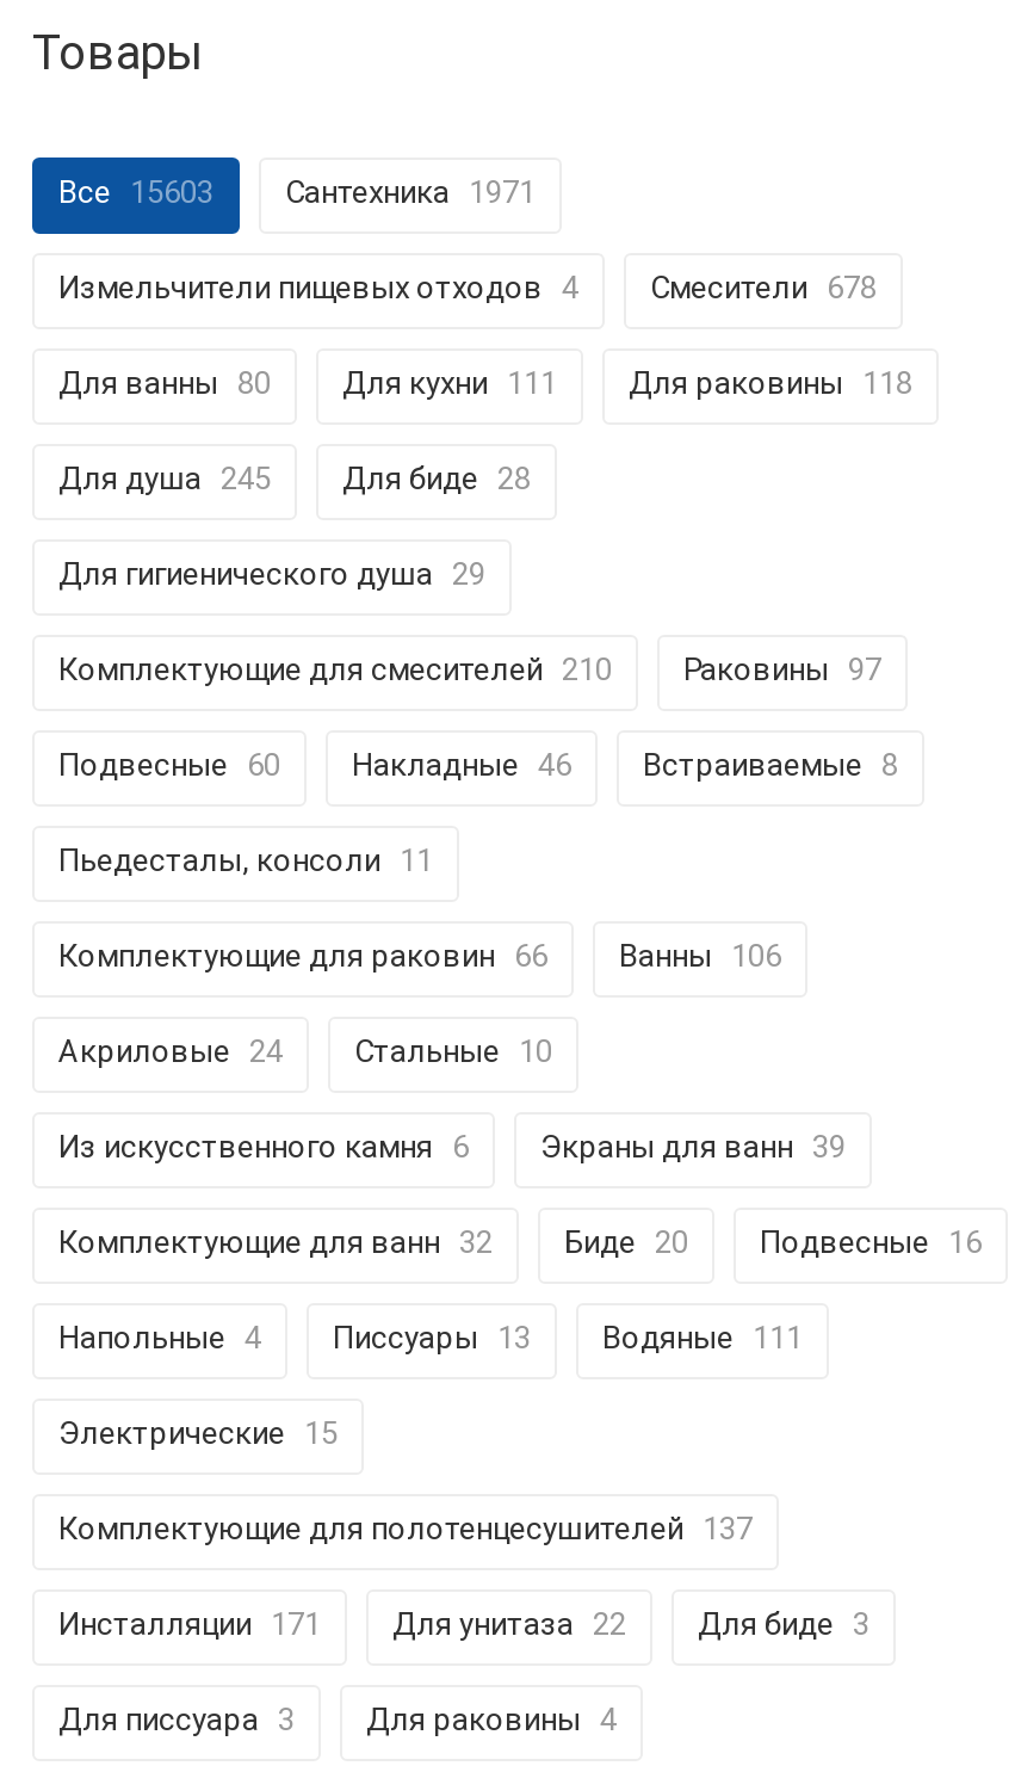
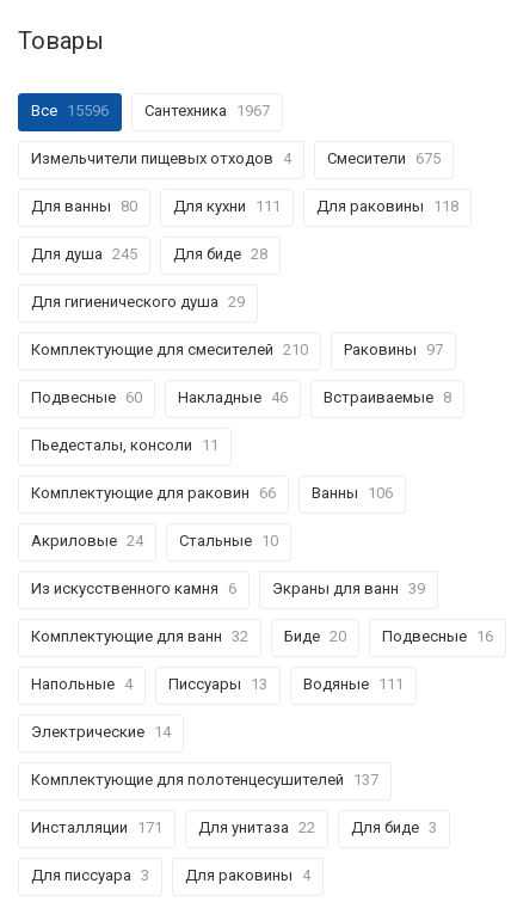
- Все 15603
+ Все 15596

- Сантехника 1971
+ Сантехника 1967

- Измельчители пищевых отходов 4 Смесители 678
+ Измельчители пищевых отходов 4 Смесители 675

- Электрические 15
+ Электрические 14
